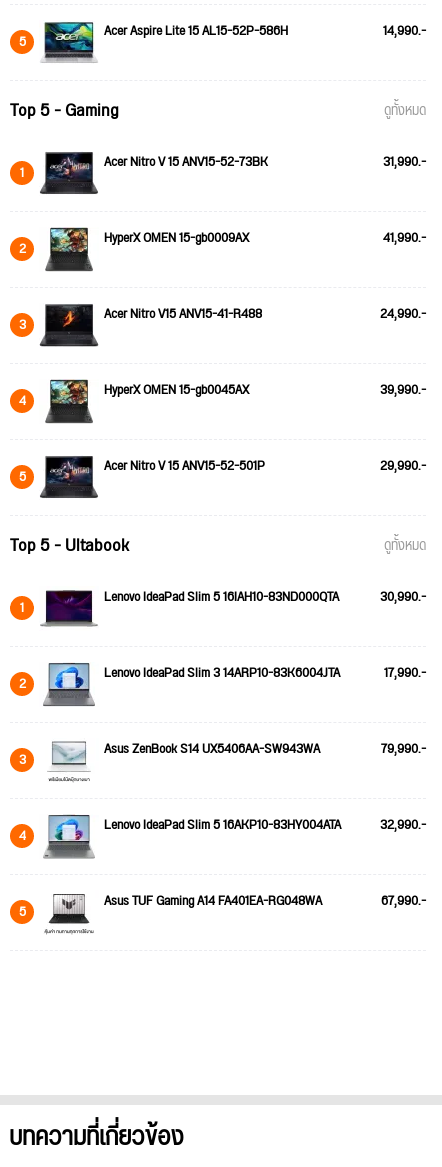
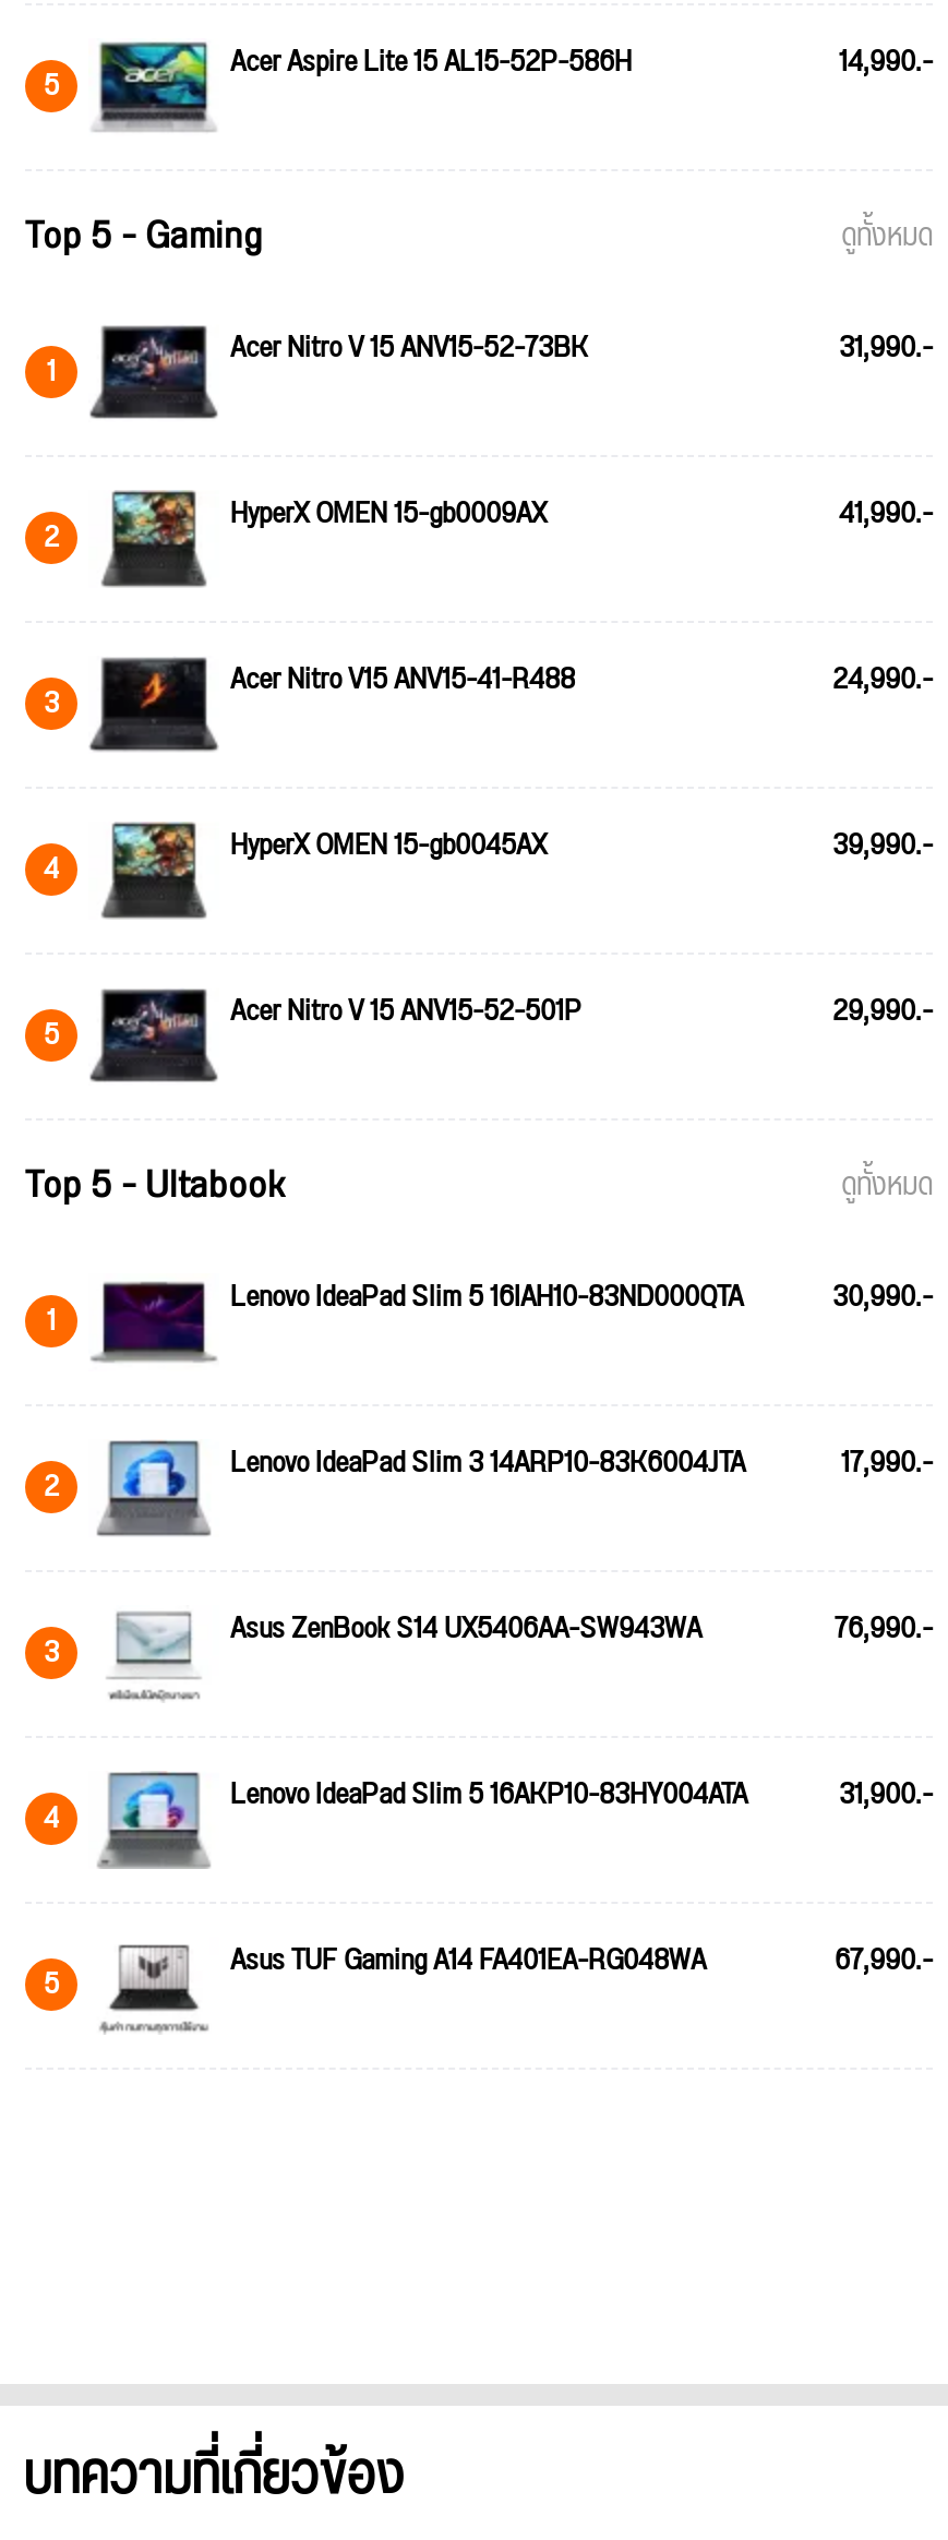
- 79,990.-
+ 76,990.-

- Lenovo IdeaPad Slim 5 16AKP10-83HY004ATA 32,990.-
+ Lenovo IdeaPad Slim 5 16AKP10-83HY004ATA 31,900.-
